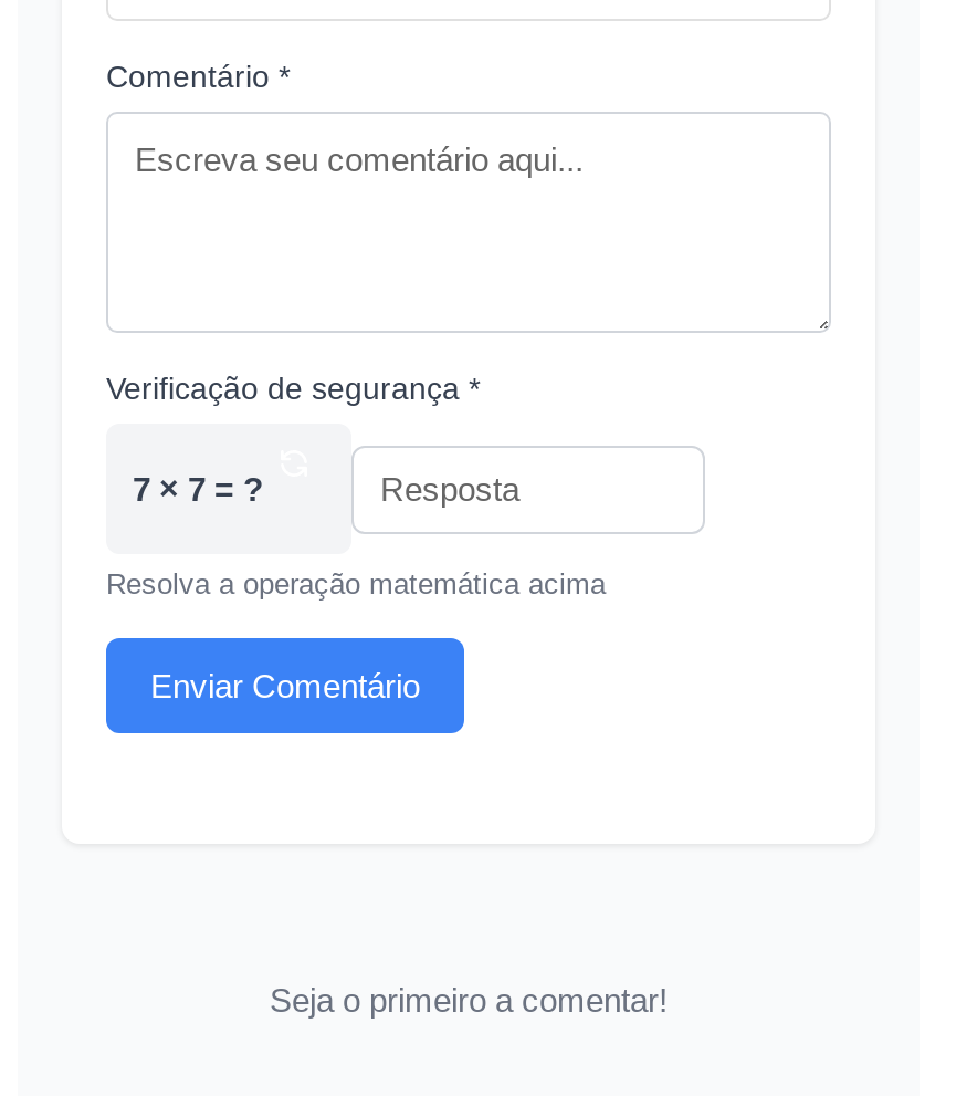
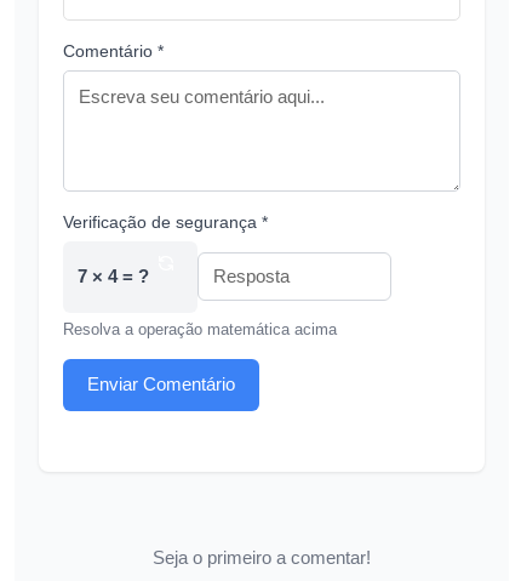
- 7 × 7 = ?
+ 7 × 4 = ?
